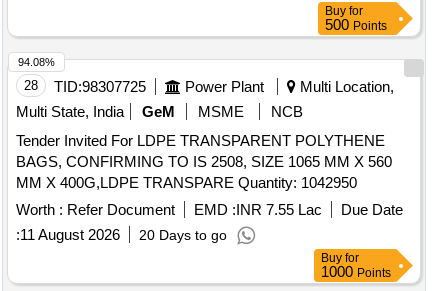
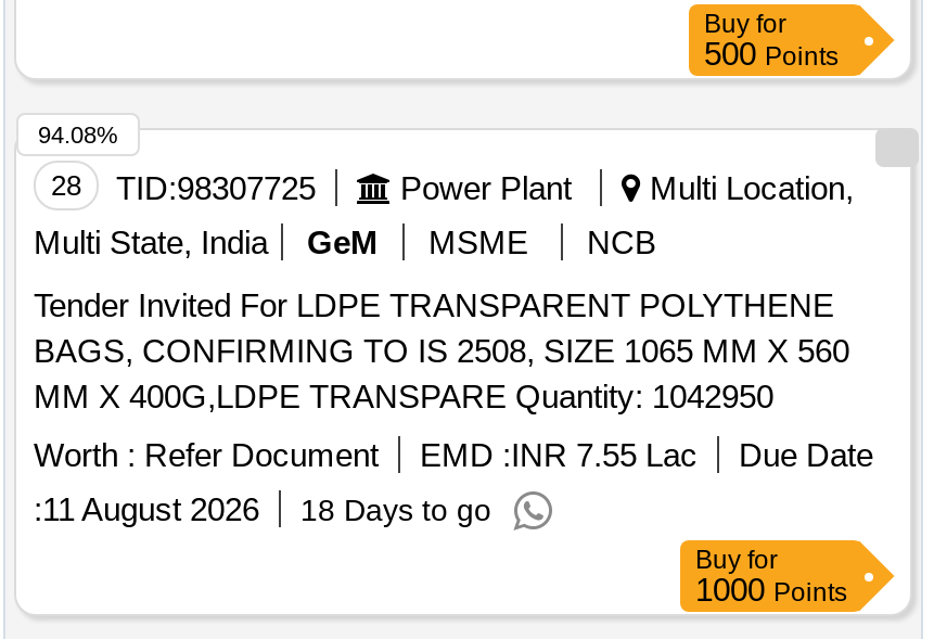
- :11 August 2026 20 Days to go
+ :11 August 2026 18 Days to go
